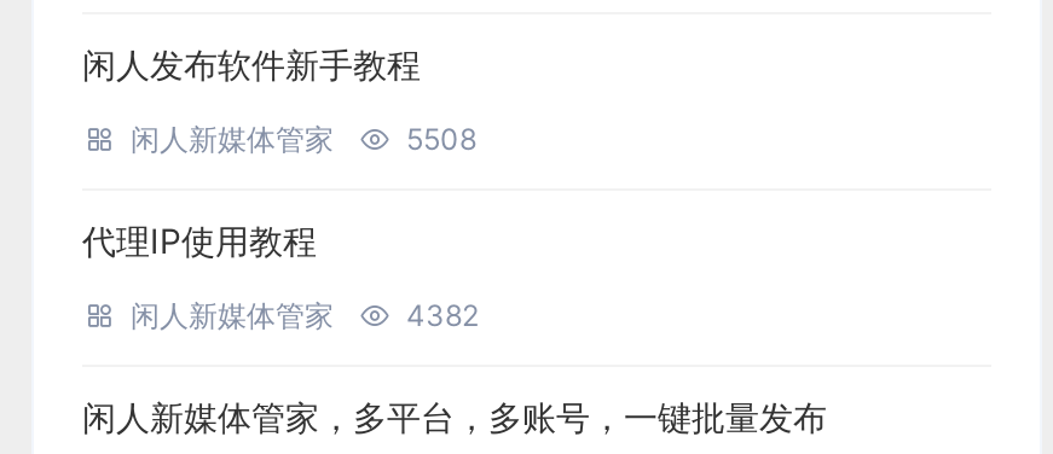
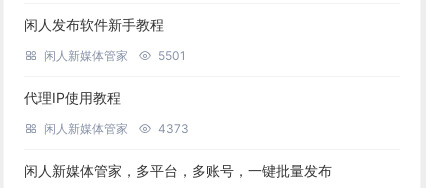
- 闲人新媒体管家 5508
+ 闲人新媒体管家 5501

- 闲人新媒体管家 4382
+ 闲人新媒体管家 4373
